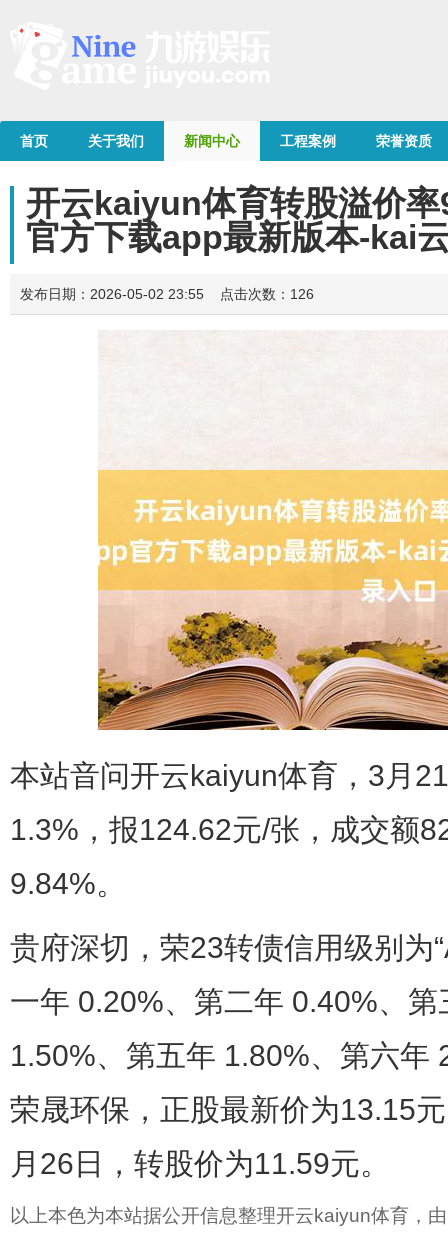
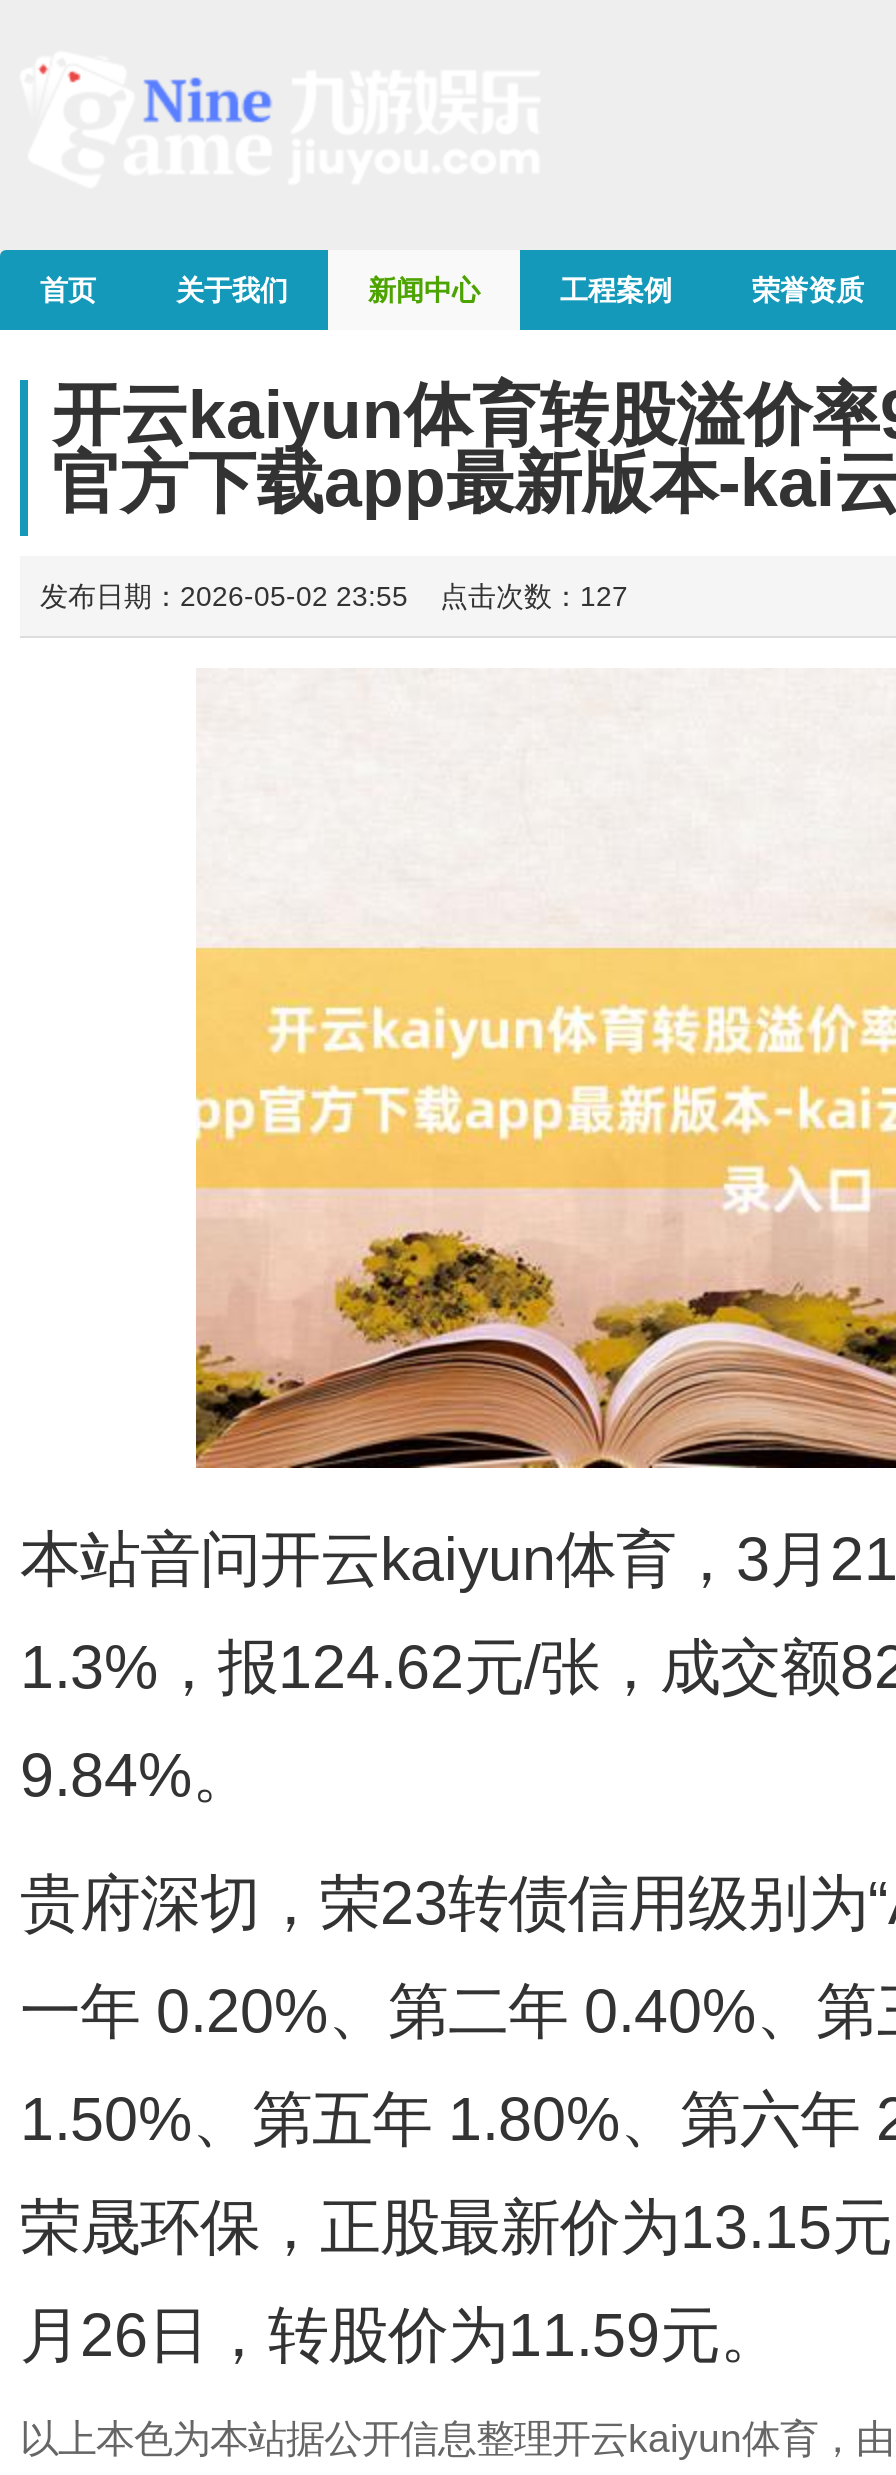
- 发布日期：2026-05-02 23:55 点击次数：126
+ 发布日期：2026-05-02 23:55 点击次数：127
